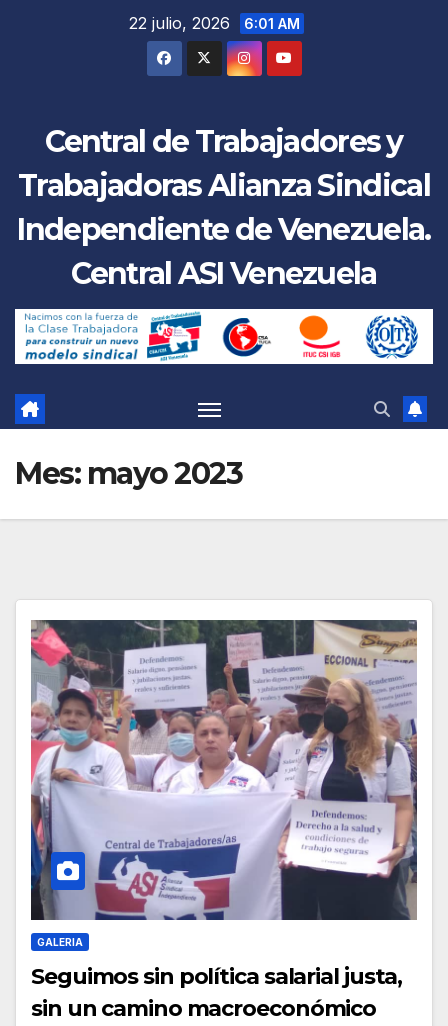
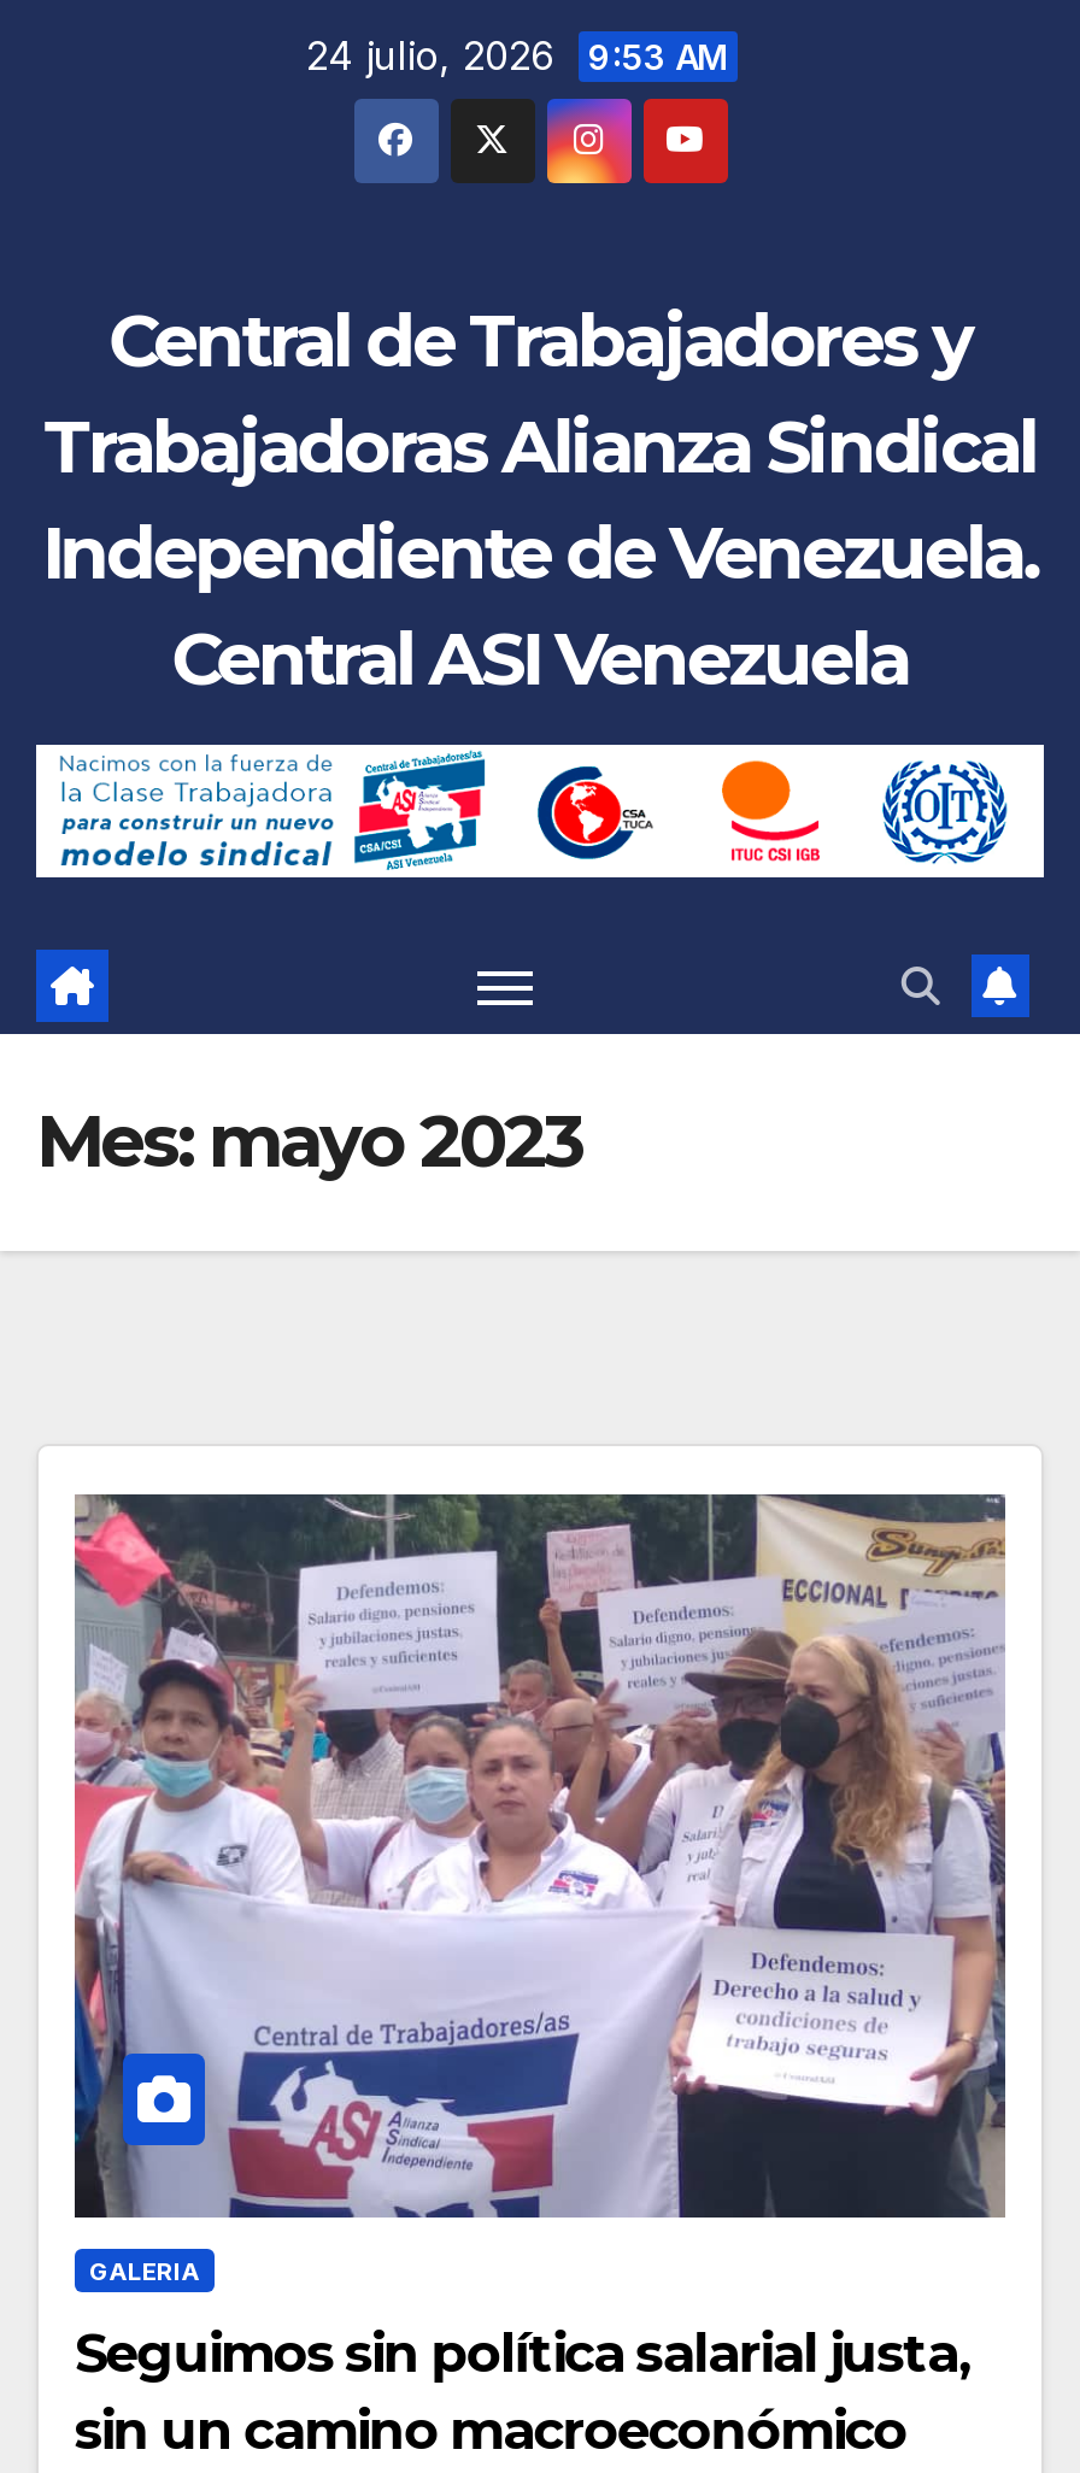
- 22 julio, 2026 6:01 AM
+ 24 julio, 2026 9:53 AM
